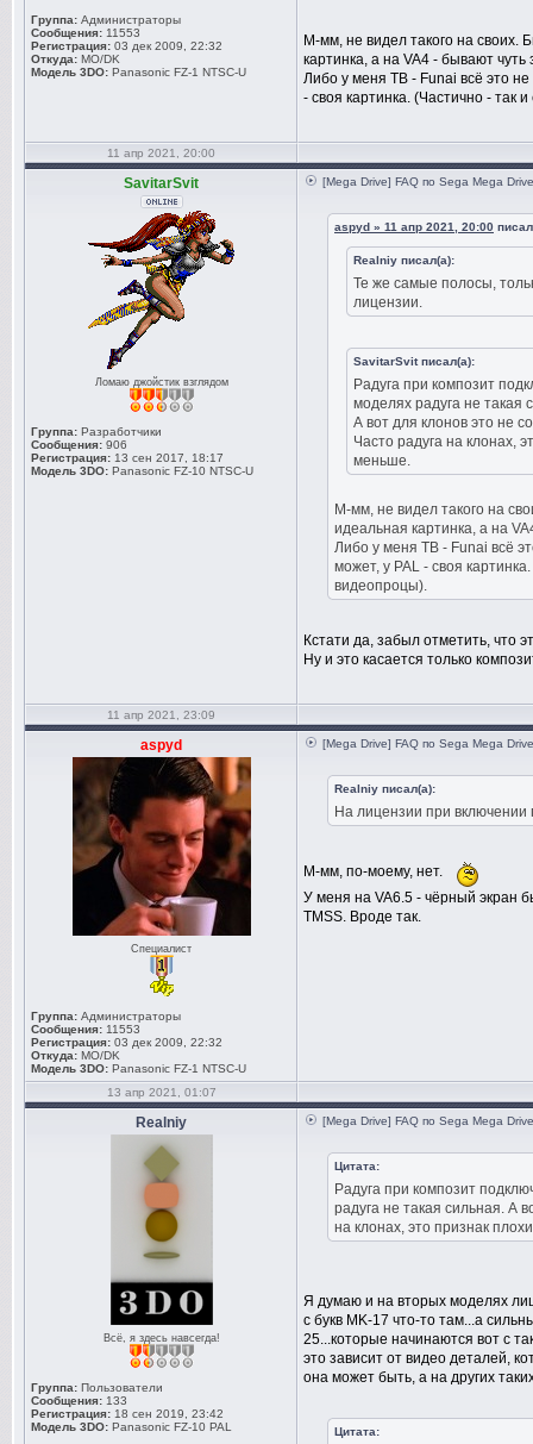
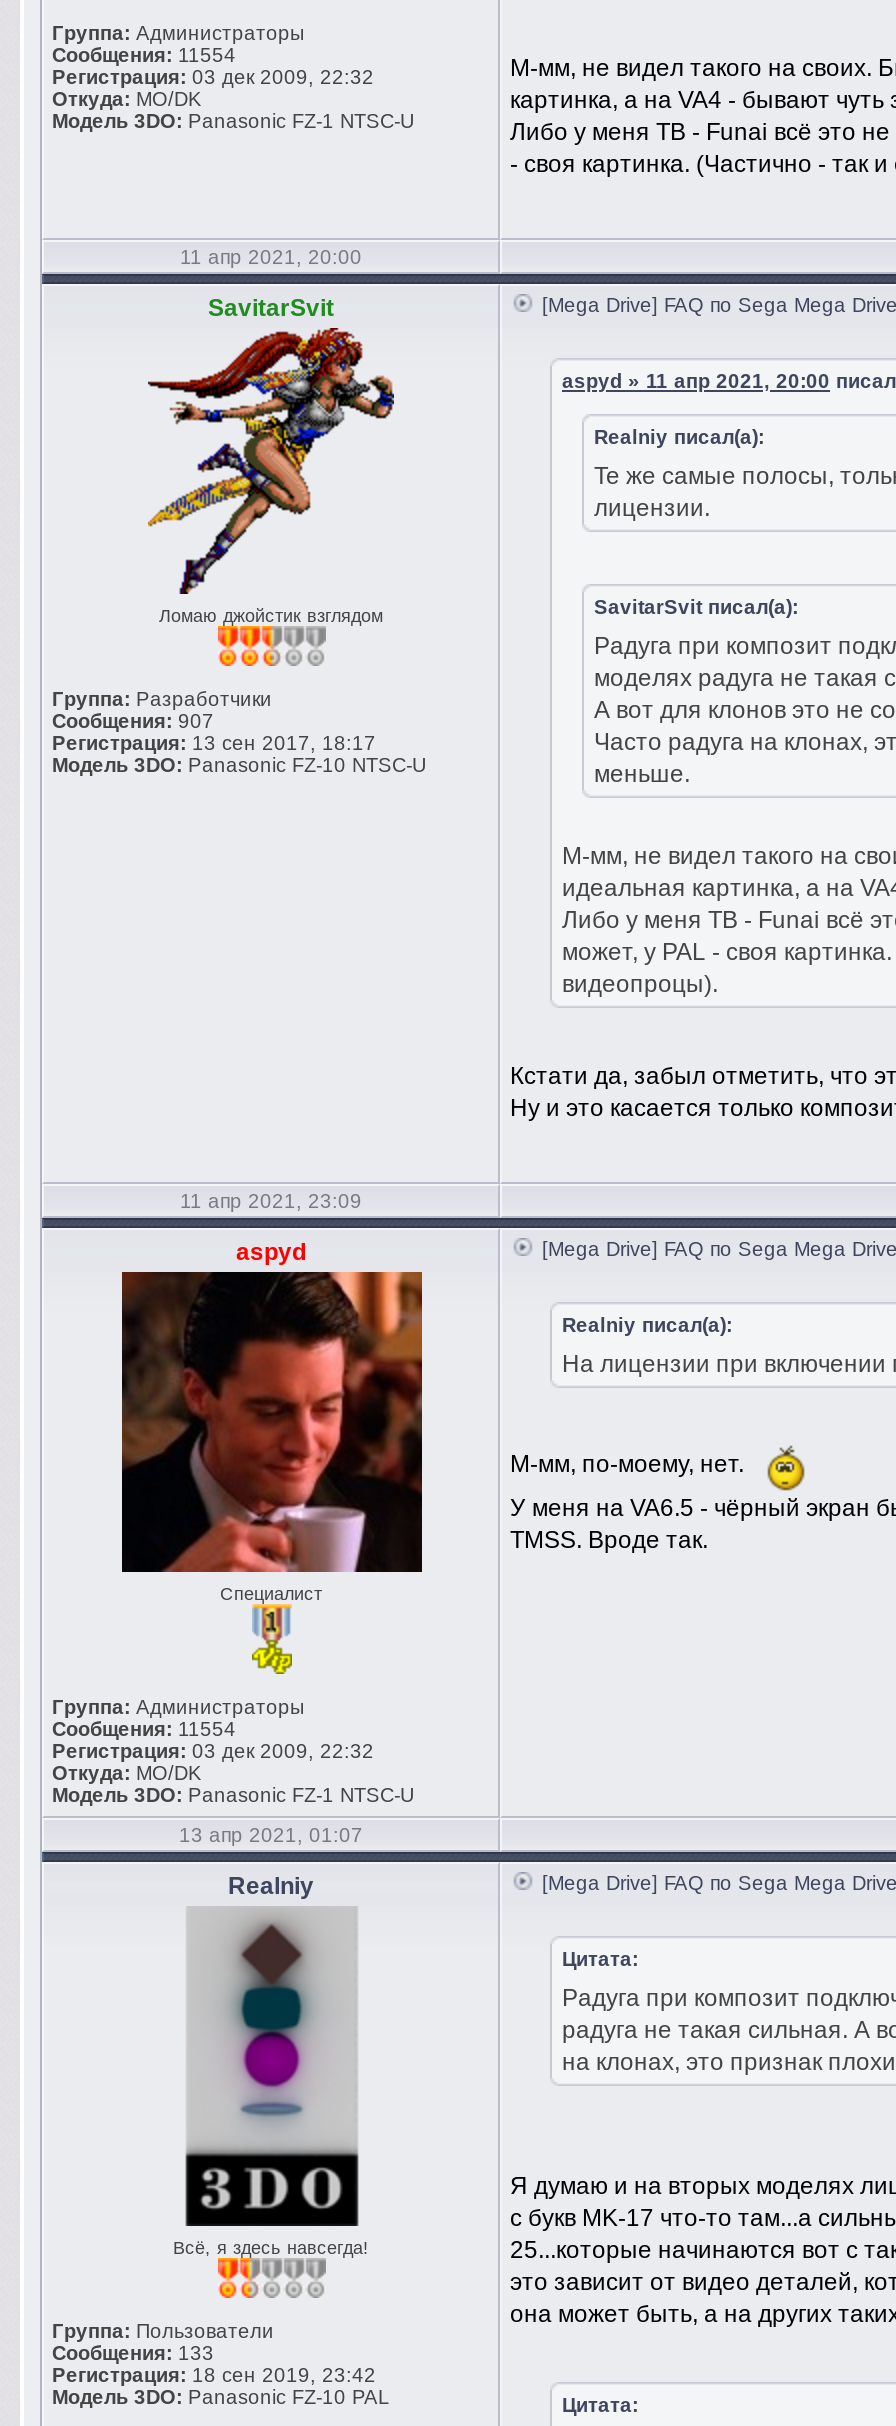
- Сообщения: 11553
+ Сообщения: 11554

- [image]
+ [image]

- Сообщения: 906
+ Сообщения: 907

- Сообщения: 11553
+ Сообщения: 11554

- [image]
+ [image]
